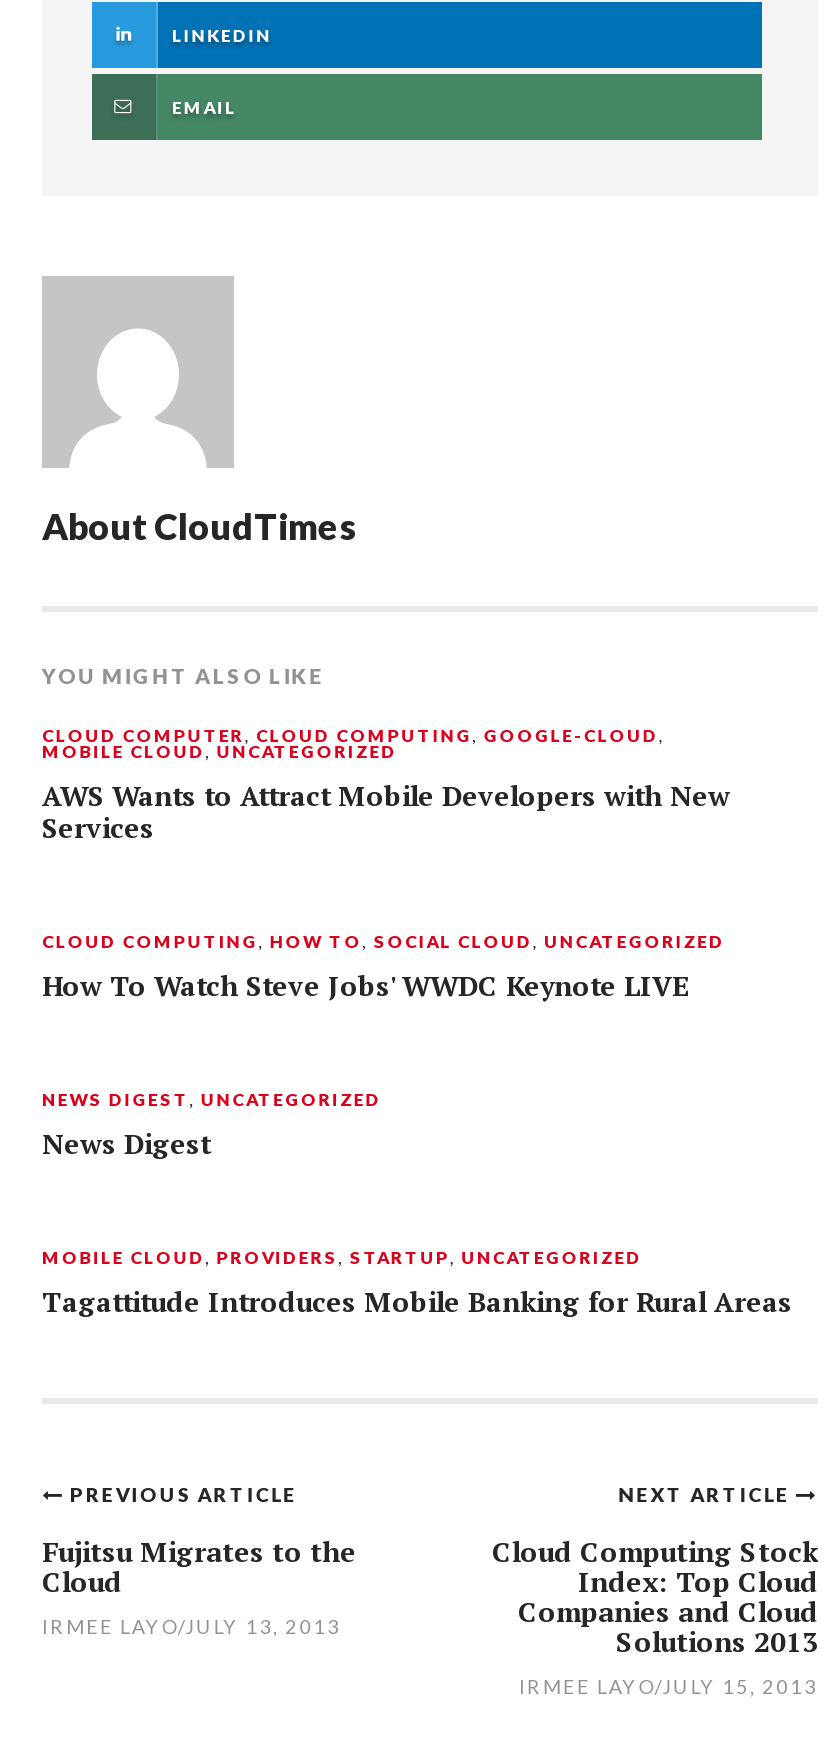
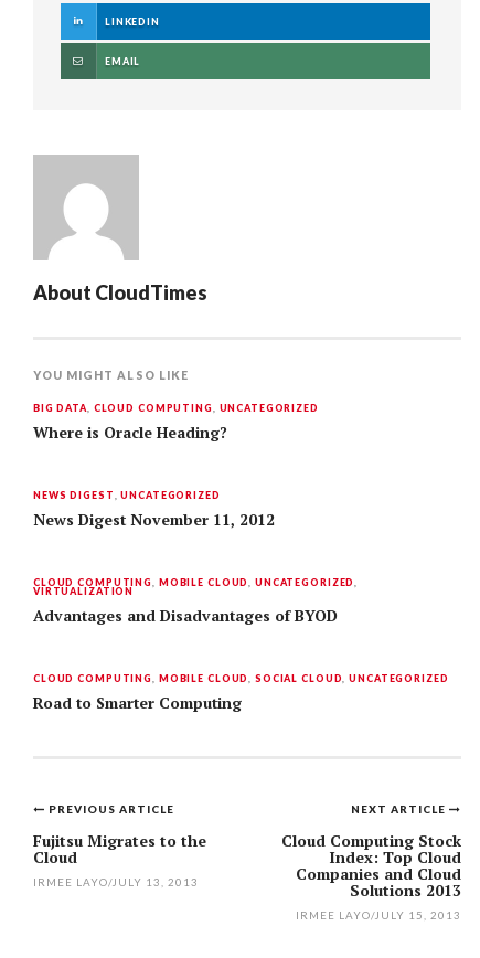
- CLOUD COMPUTER, CLOUD COMPUTING, GOOGLE-CLOUD,
- MOBILE CLOUD, UNCATEGORIZED
- AWS Wants to Attract Mobile Developers with New
- Services
- CLOUD COMPUTING, HOW TO, SOCIAL CLOUD, UNCATEGORIZED
- How To Watch Steve Jobs' WWDC Keynote LIVE
+ BIG DATA, CLOUD COMPUTING, UNCATEGORIZED
+ Where is Oracle Heading?

moved up: NEWS DIGEST, UNCATEGORIZED

- News Digest
- MOBILE CLOUD, PROVIDERS, STARTUP, UNCATEGORIZED
- Tagattitude Introduces Mobile Banking for Rural Areas
+ News Digest November 11, 2012
+ CLOUD COMPUTING, MOBILE CLOUD, UNCATEGORIZED,
+ VIRTUALIZATION
+ Advantages and Disadvantages of BYOD
+ CLOUD COMPUTING, MOBILE CLOUD, SOCIAL CLOUD, UNCATEGORIZED
+ Road to Smarter Computing
